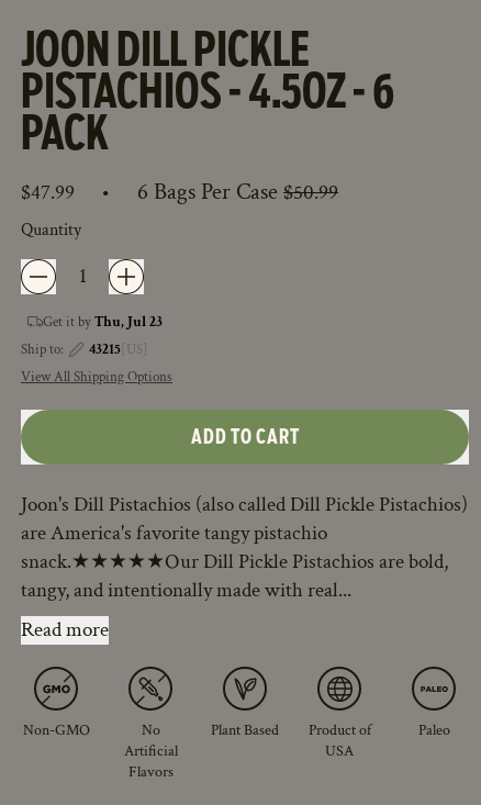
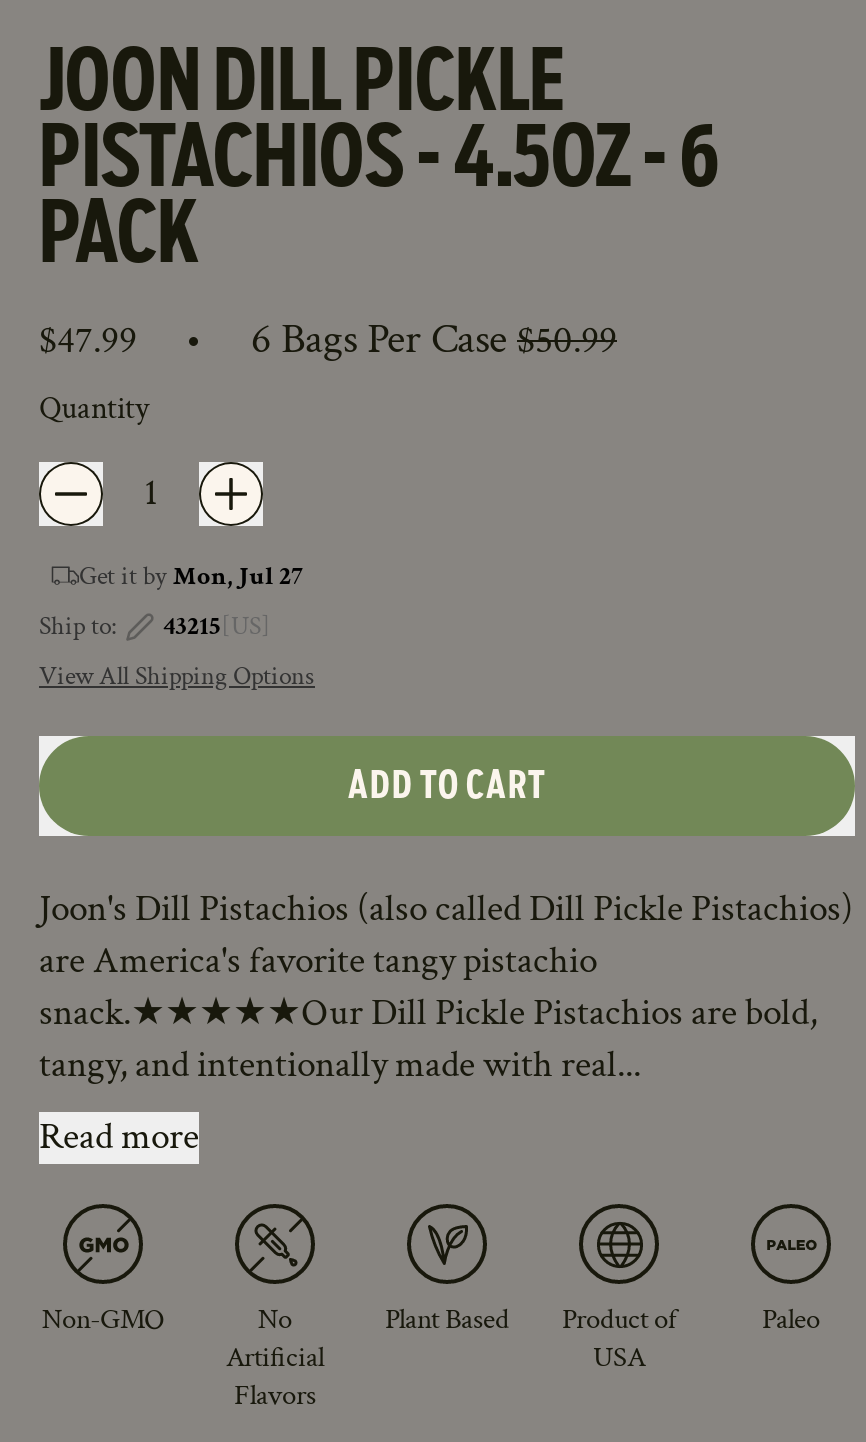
- Get it by Thu, Jul 23
+ Get it by Mon, Jul 27
